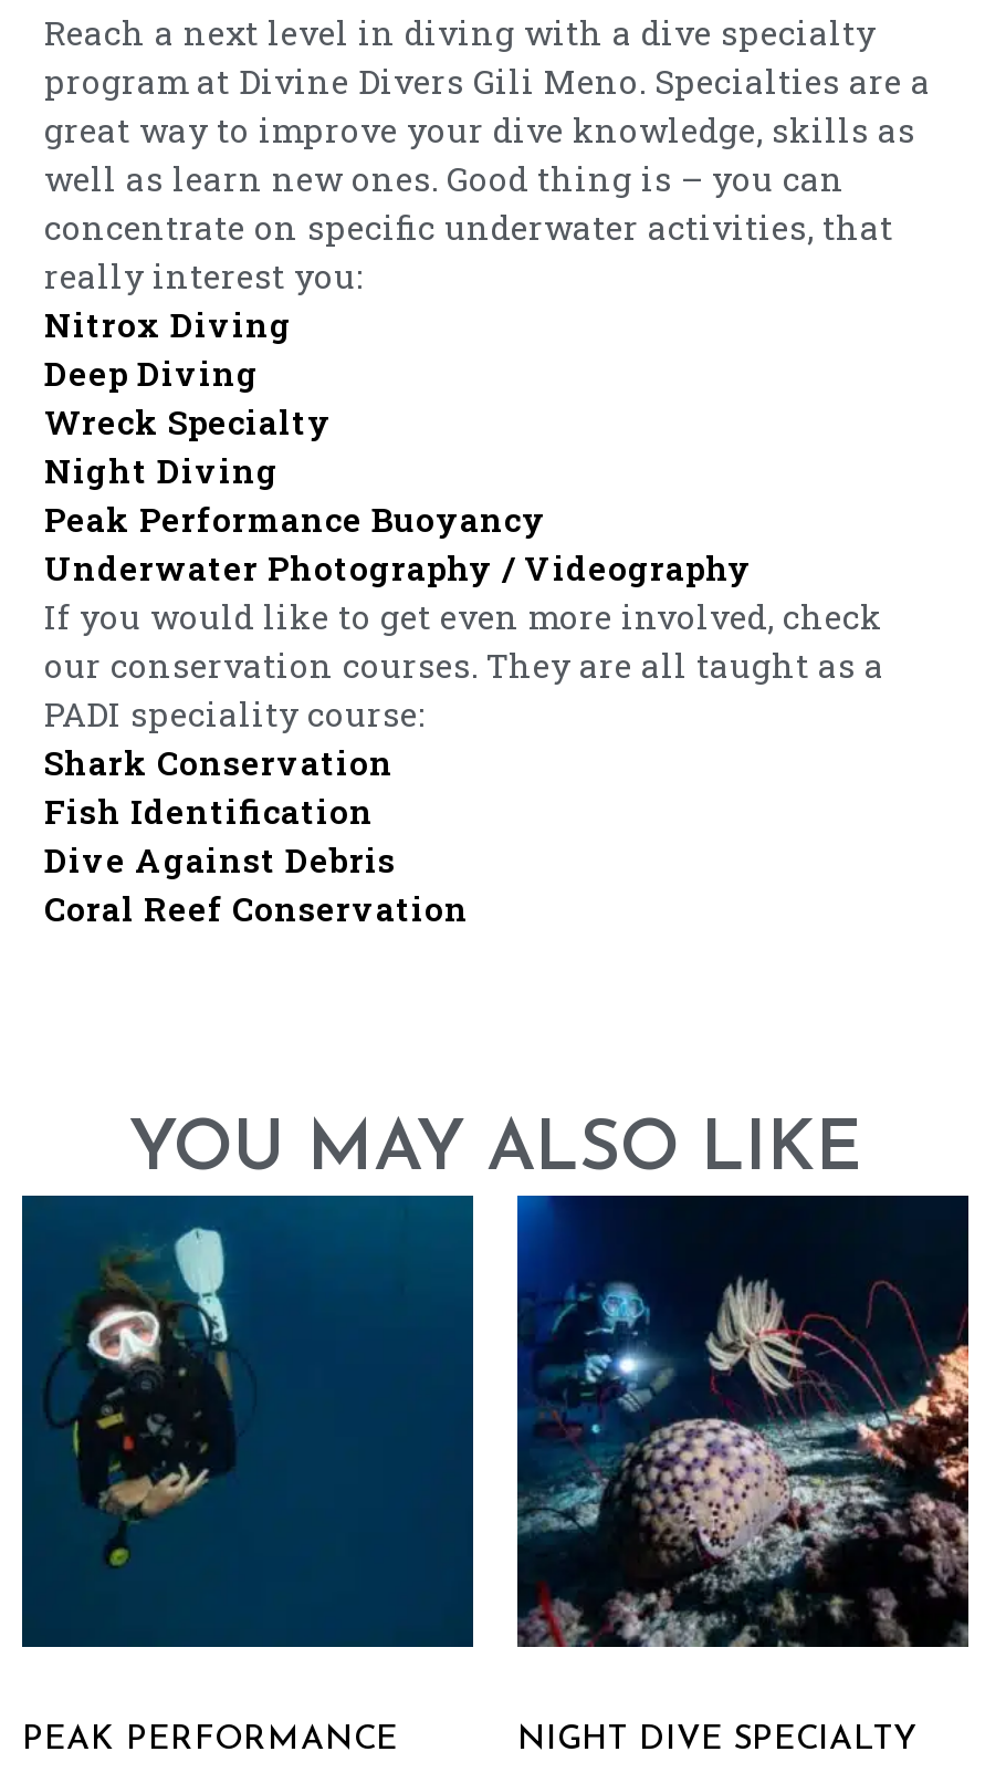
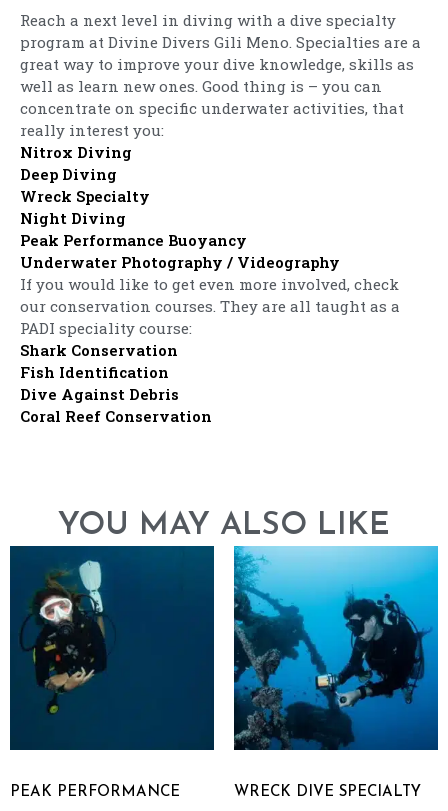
- [image]
- NIGHT DIVE SPECIALTY
+ [image]
+ WRECK DIVE SPECIALTY
